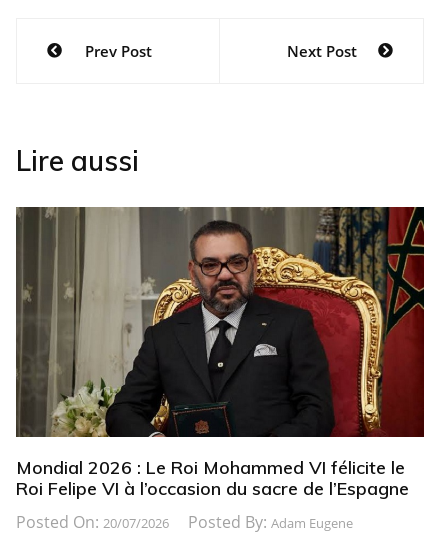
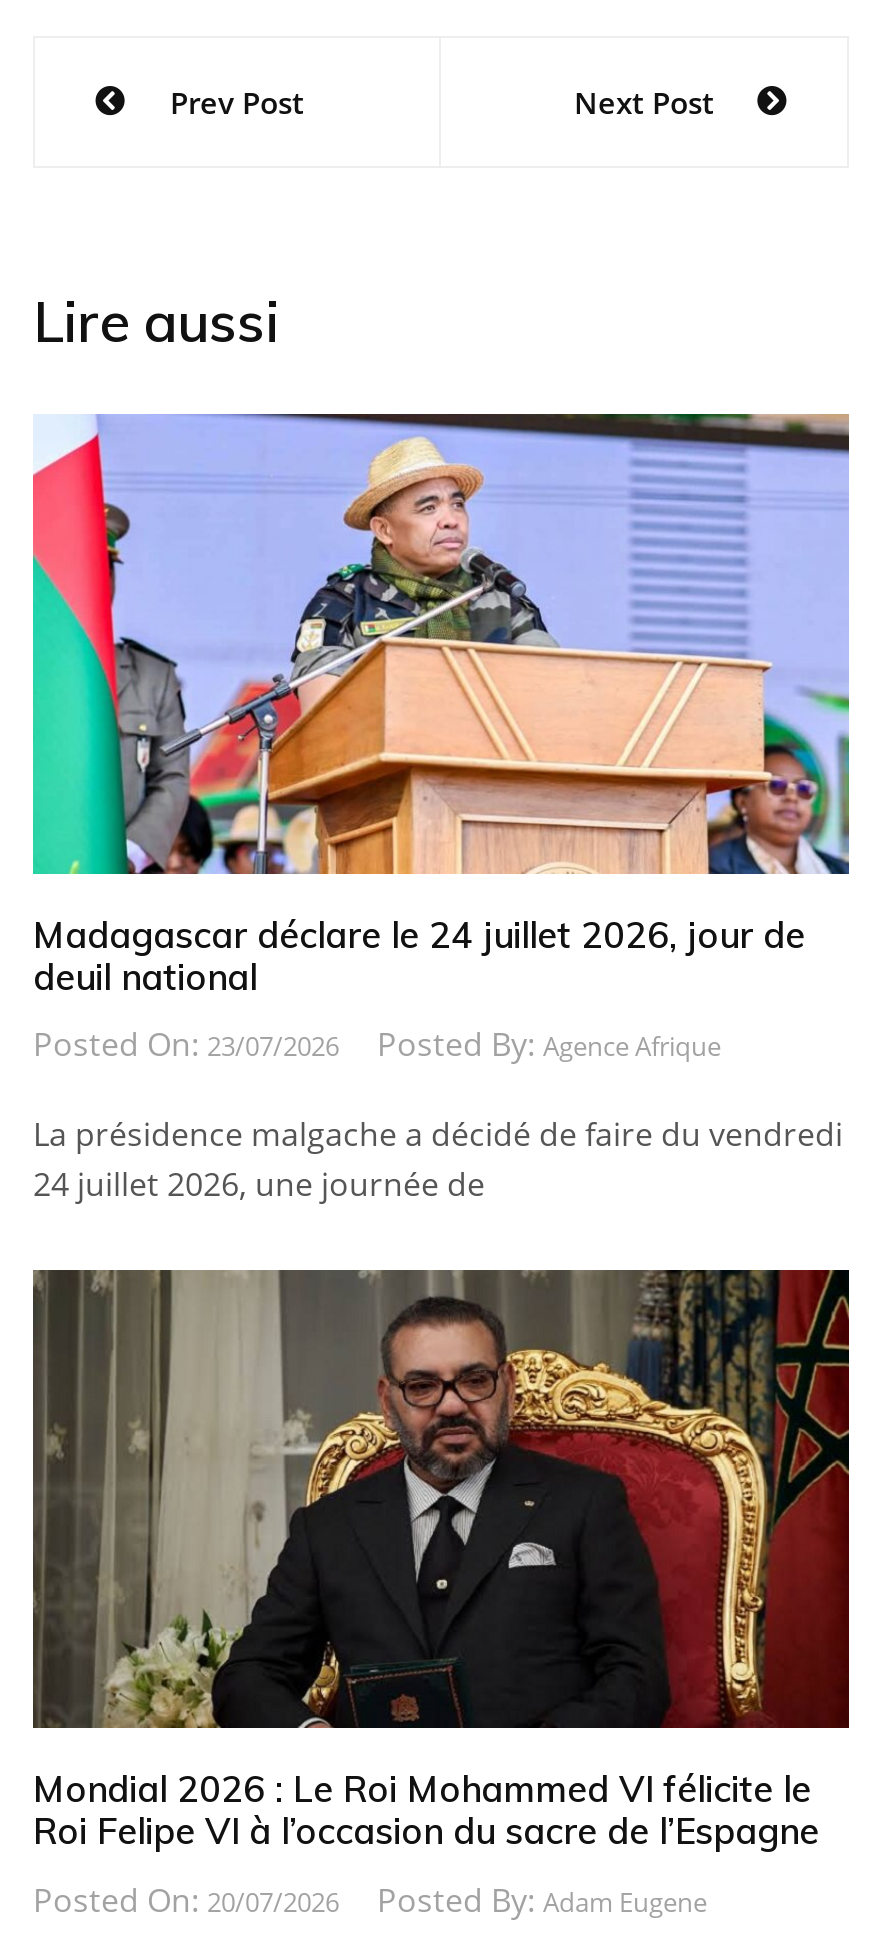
+ [image]
+ Madagascar déclare le 24 juillet 2026, jour de
+ deuil national
+ Posted On: 23/07/2026
+ Posted By: Agence Afrique
+ La présidence malgache a décidé de faire du vendredi
+ 24 juillet 2026, une journée de
